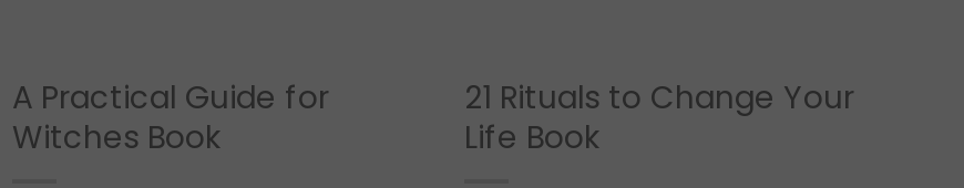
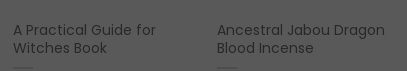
- 21 Rituals to Change Your
- Life Book
+ Ancestral Jabou Dragon
+ Blood Incense
